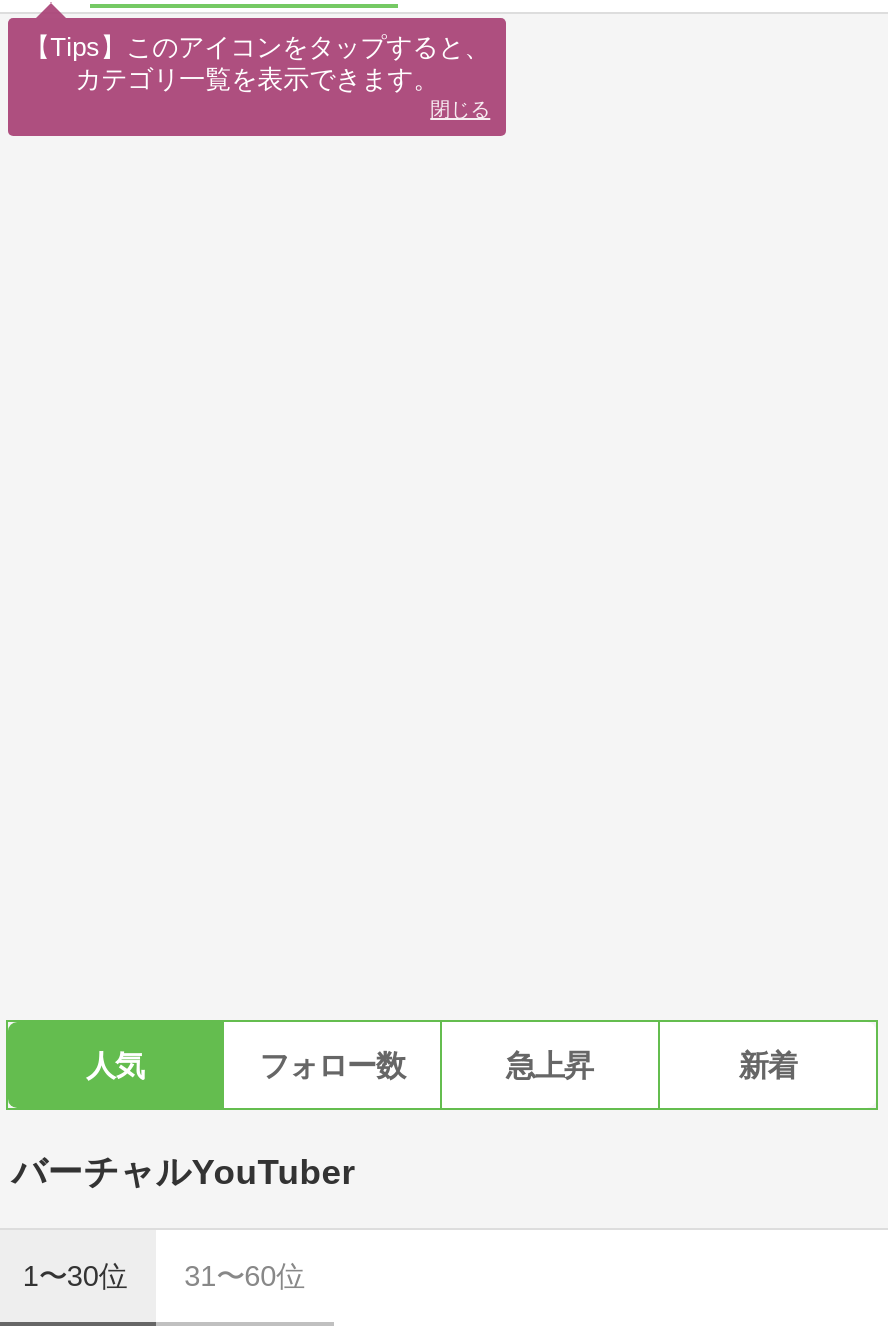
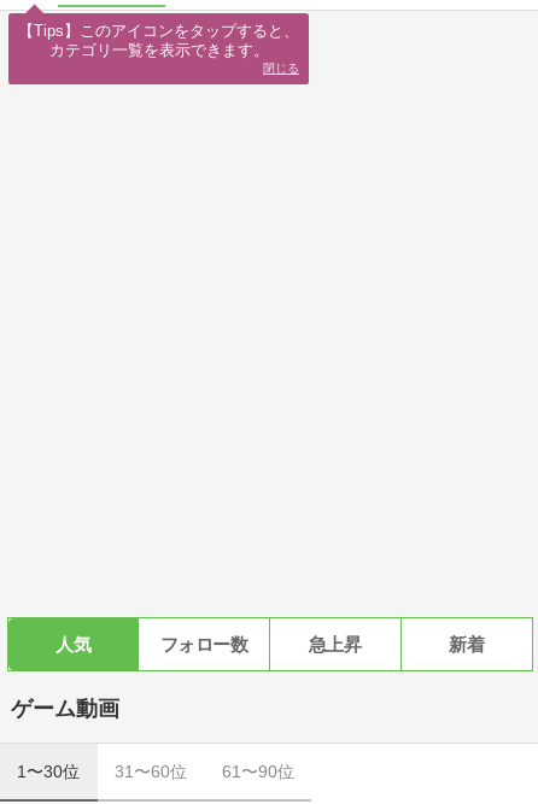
- バーチャルYouTuber
+ ゲーム動画

+ 61〜90位
